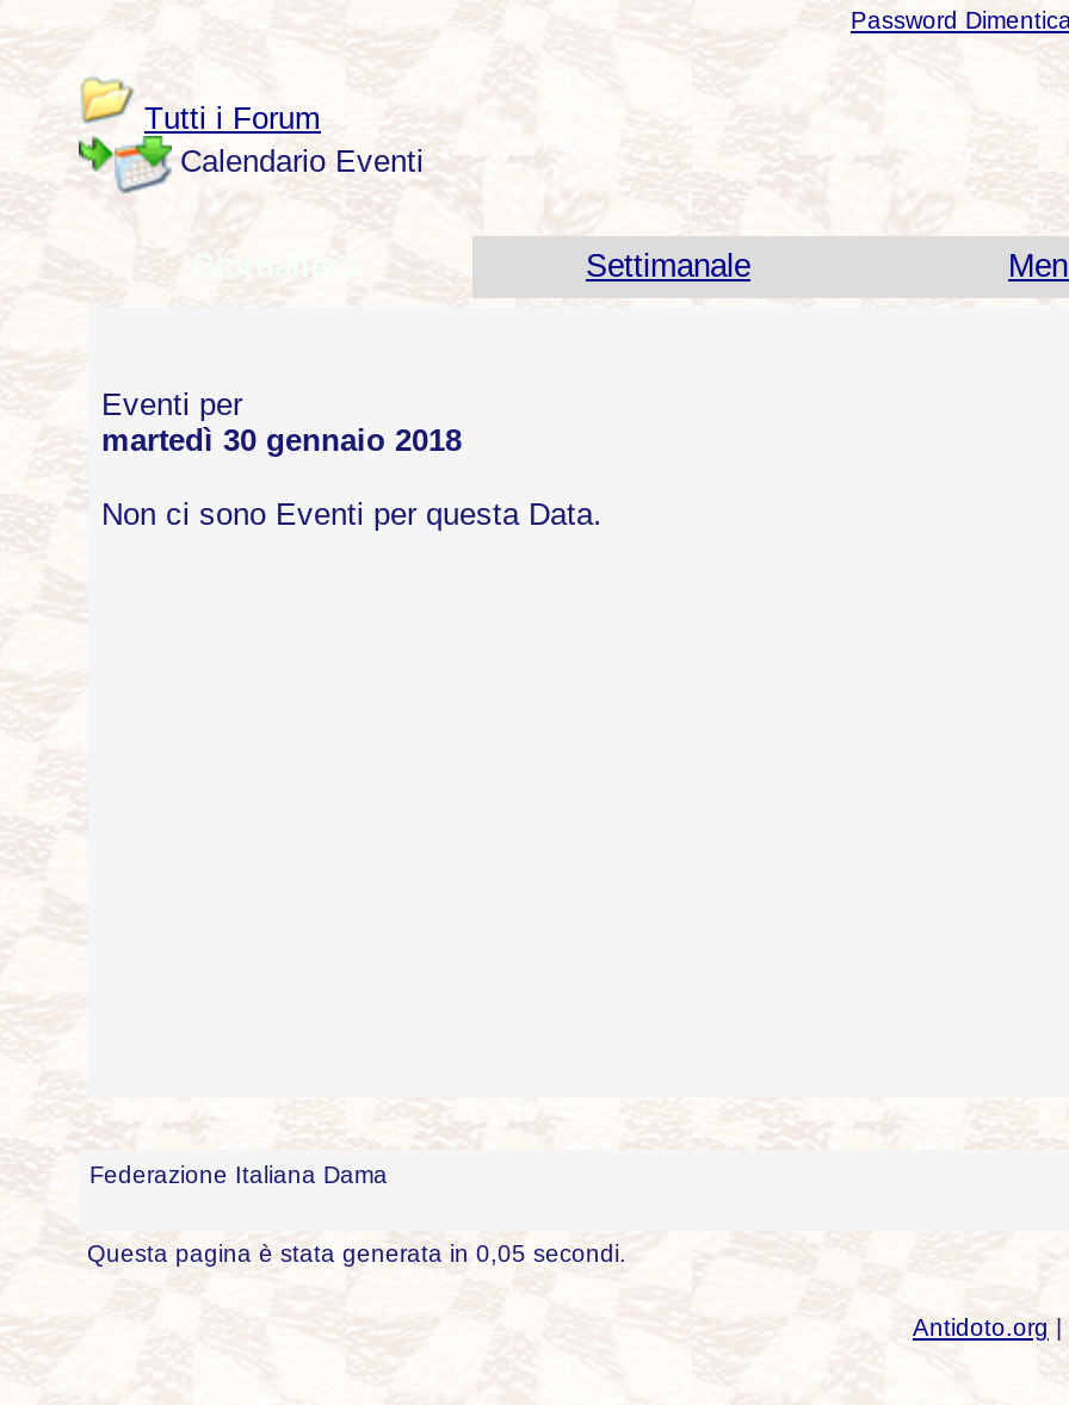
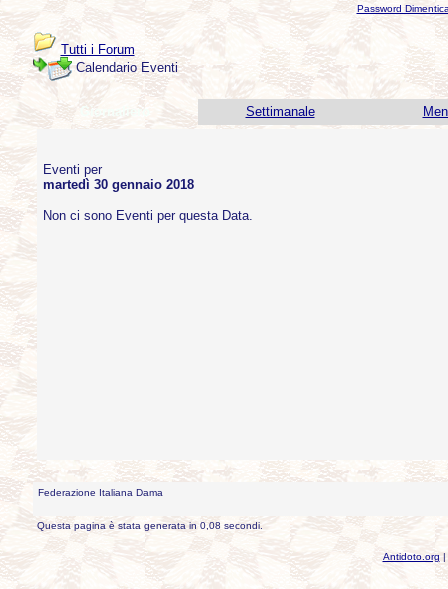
- Questa pagina è stata generata in 0,05 secondi.
+ Questa pagina è stata generata in 0,08 secondi.
